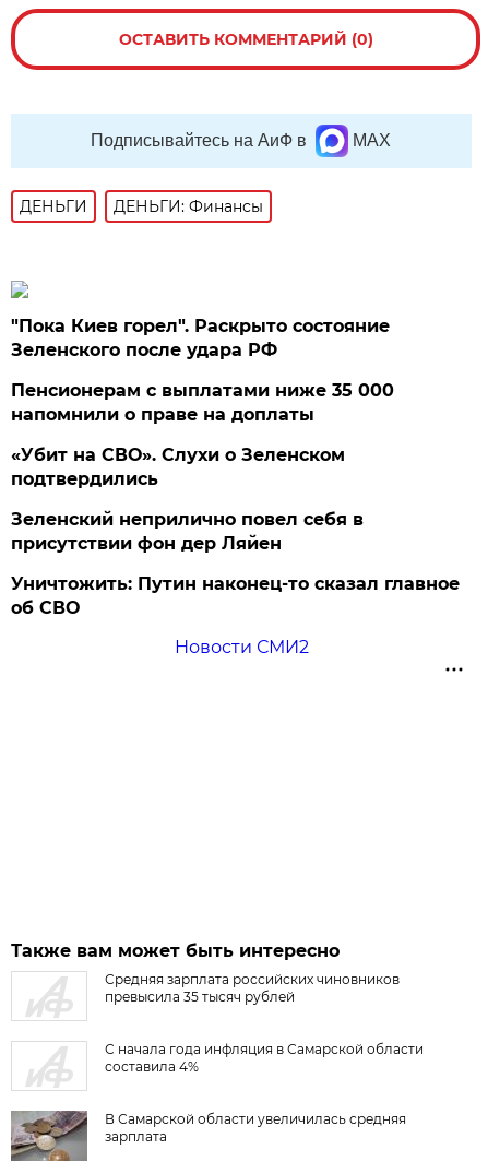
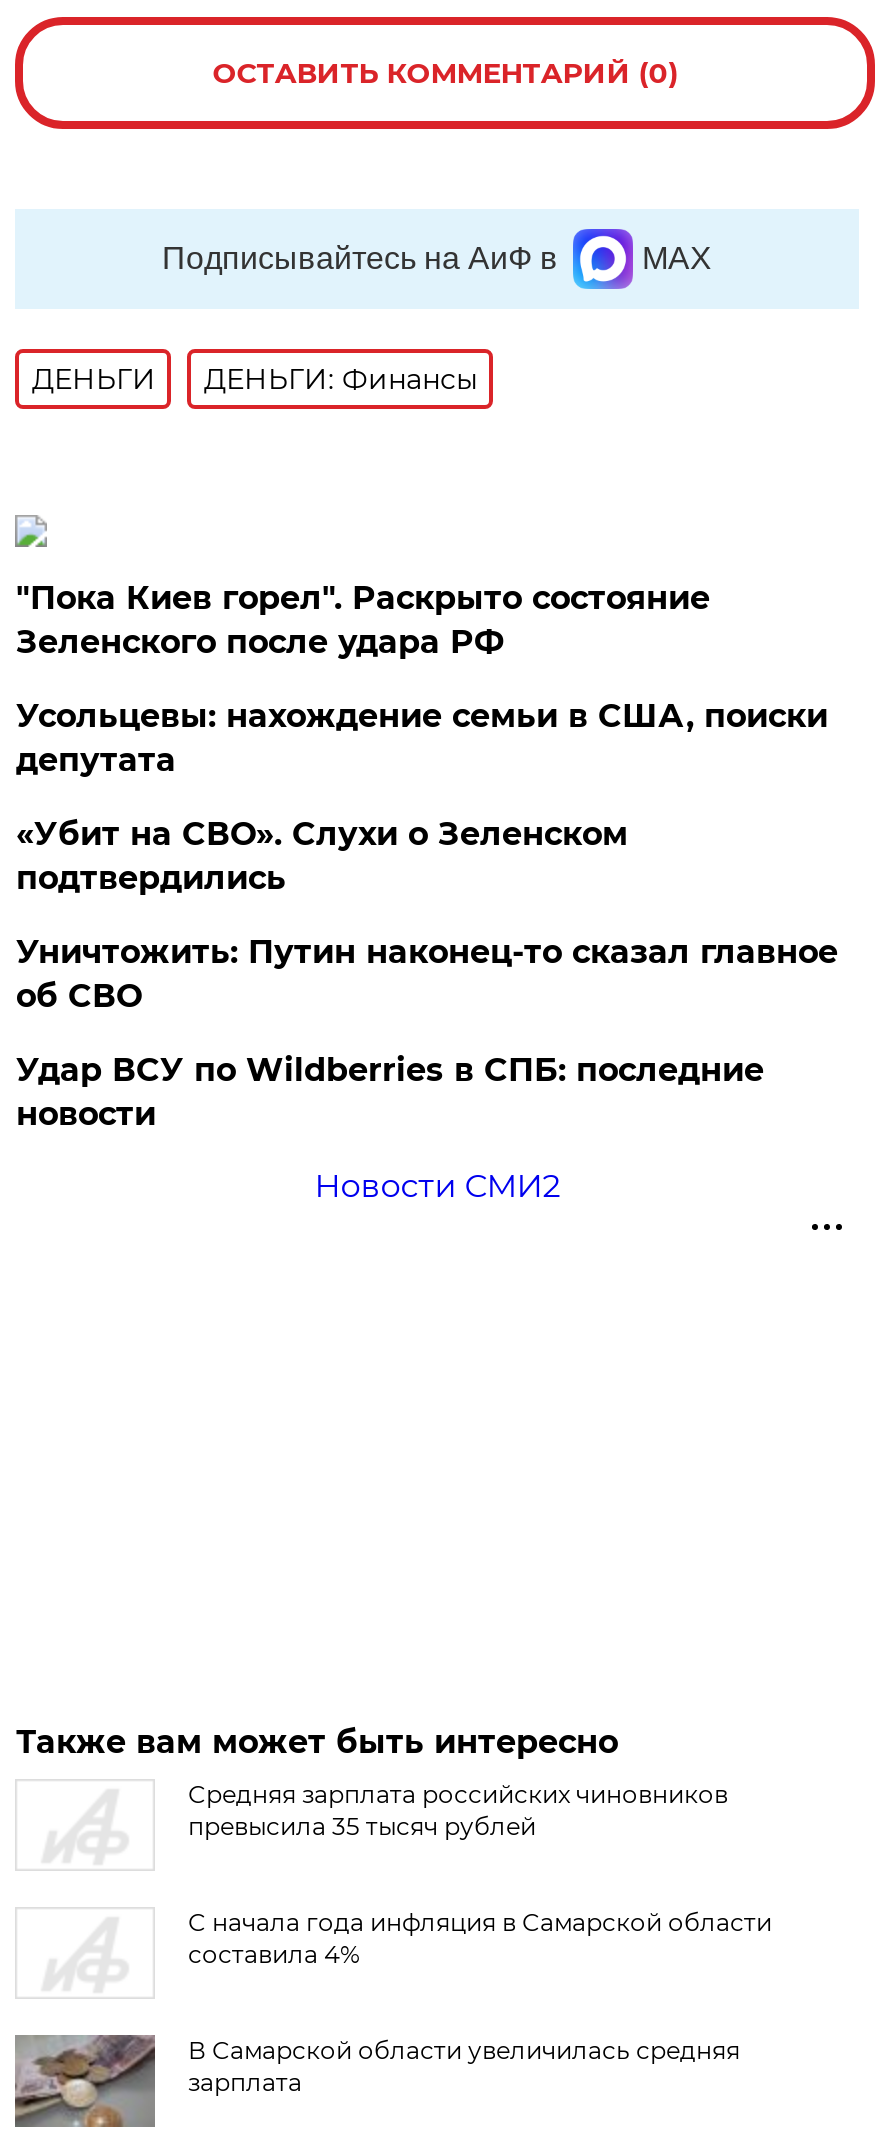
- Пенсионерам с выплатами ниже 35 000
- напомнили о праве на доплаты
+ Усольцевы: нахождение семьи в США, поиски
+ депутата

- Зеленский неприлично повел cебя в
- присутствии фон дер Ляйен

moved up: Уничтожить: Путин наконец-то сказал главное | об СВО

+ Удар ВСУ по Wildberries в СПБ: последние
+ новости
